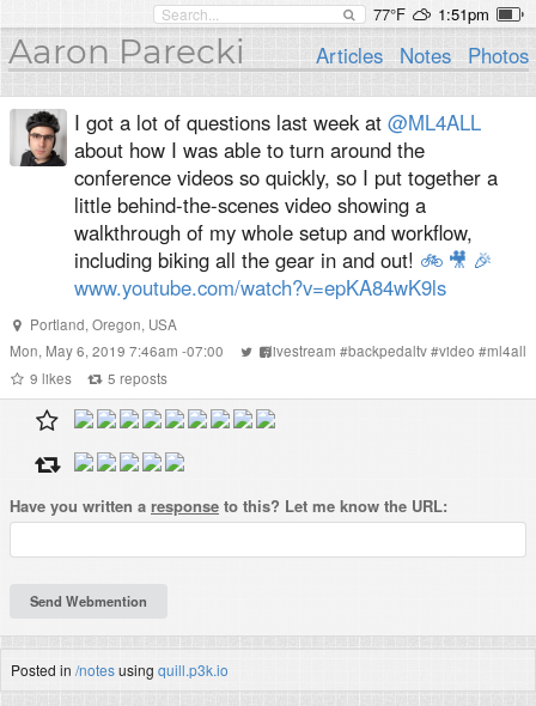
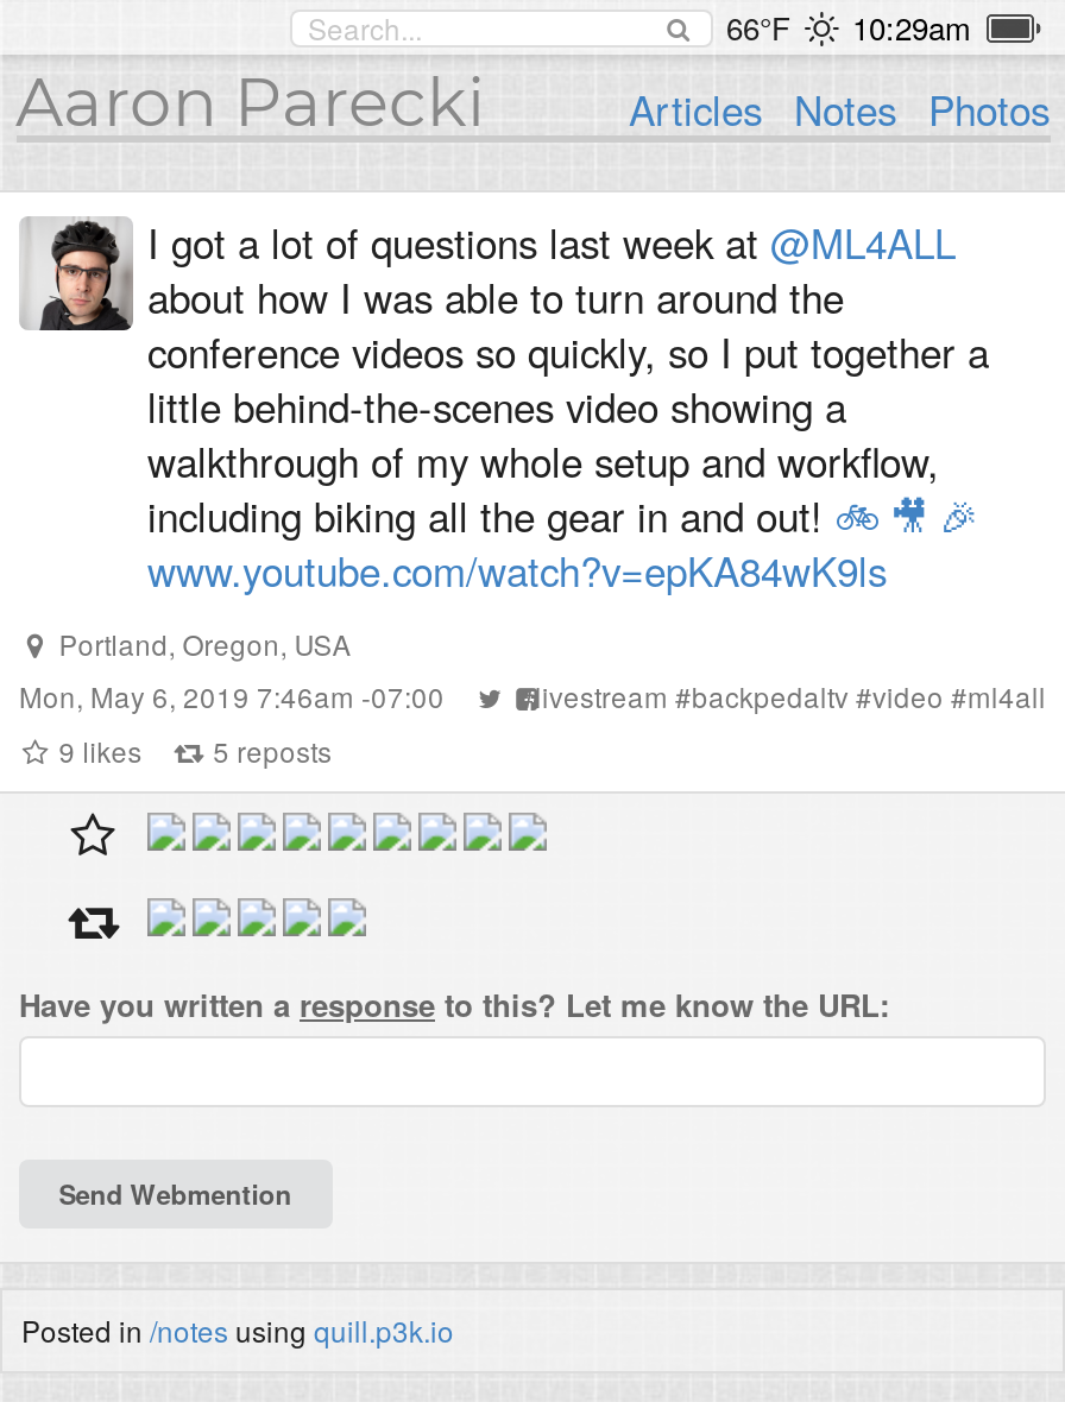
- 77°F
- 1:51pm
+ 66°F
+ 10:29am
